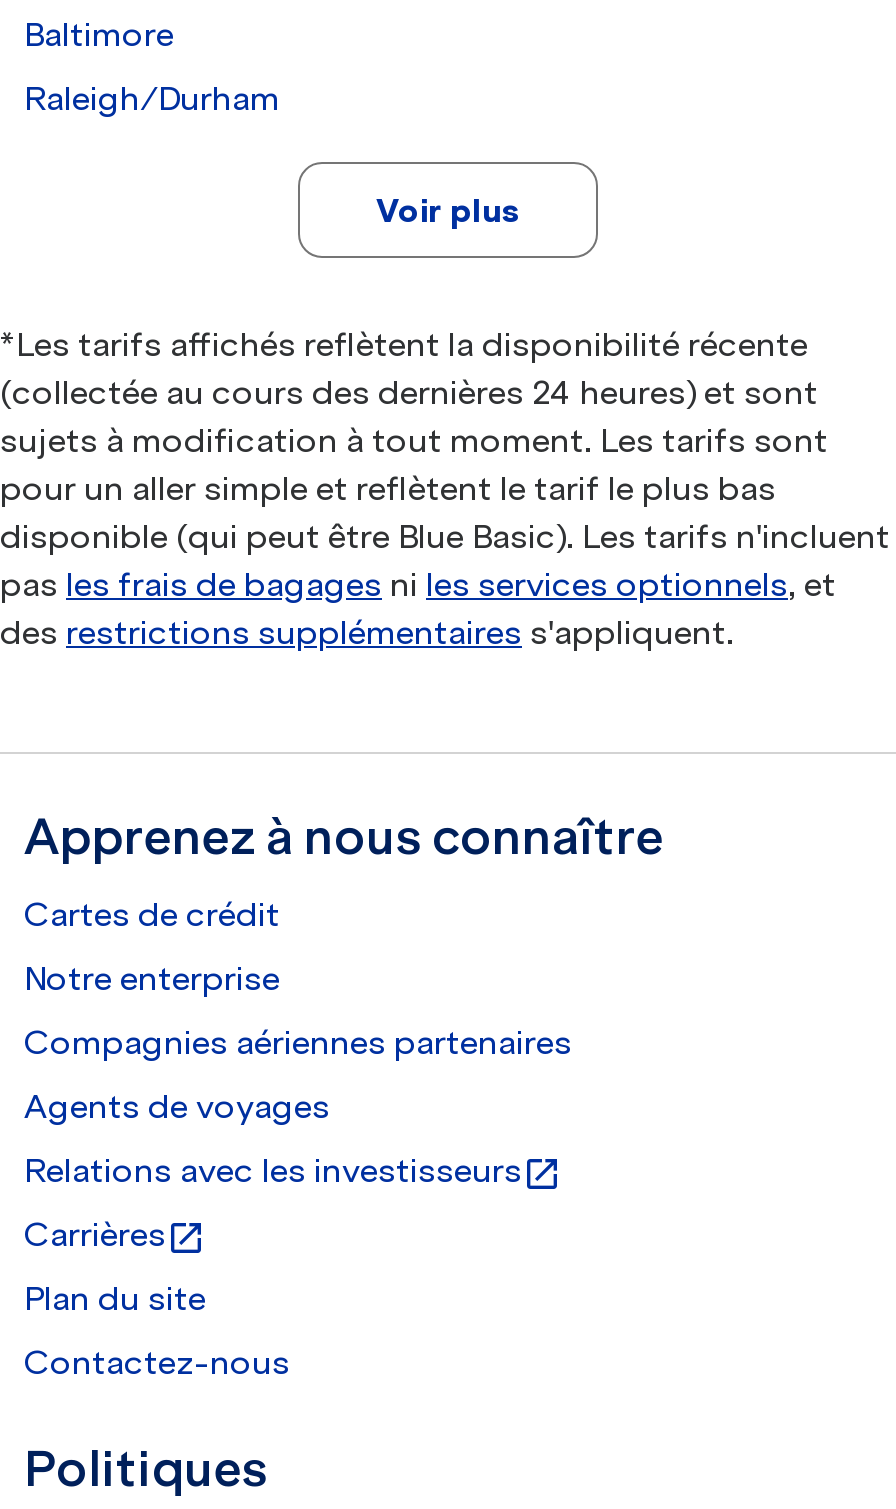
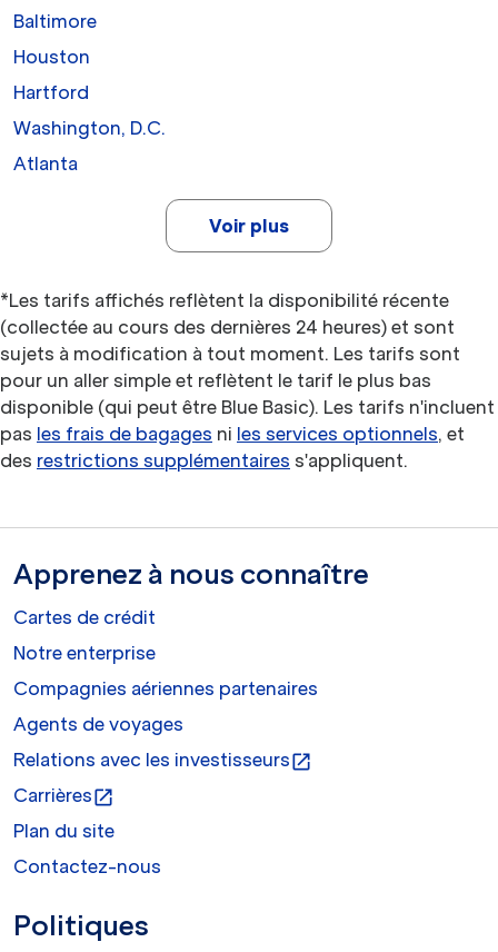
- Raleigh/Durham
+ Houston
+ Hartford
+ Washington, D.C.
+ Atlanta
